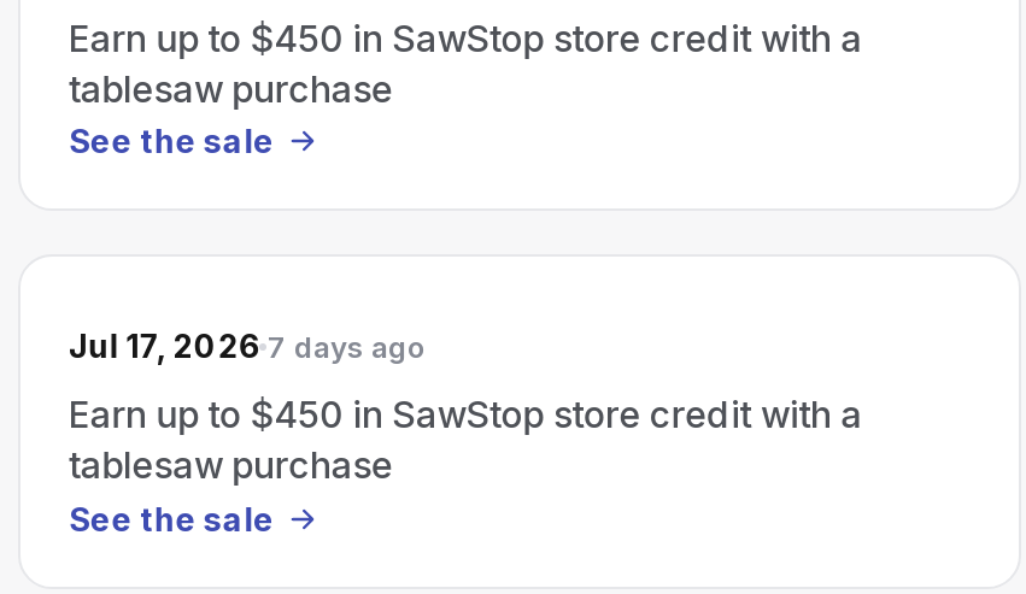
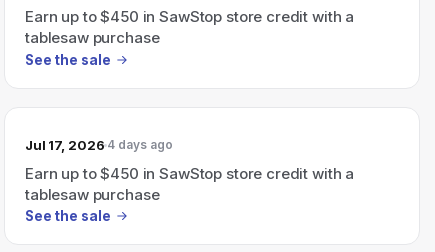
- Jul 17, 2026 7 days ago
+ Jul 17, 2026 4 days ago
